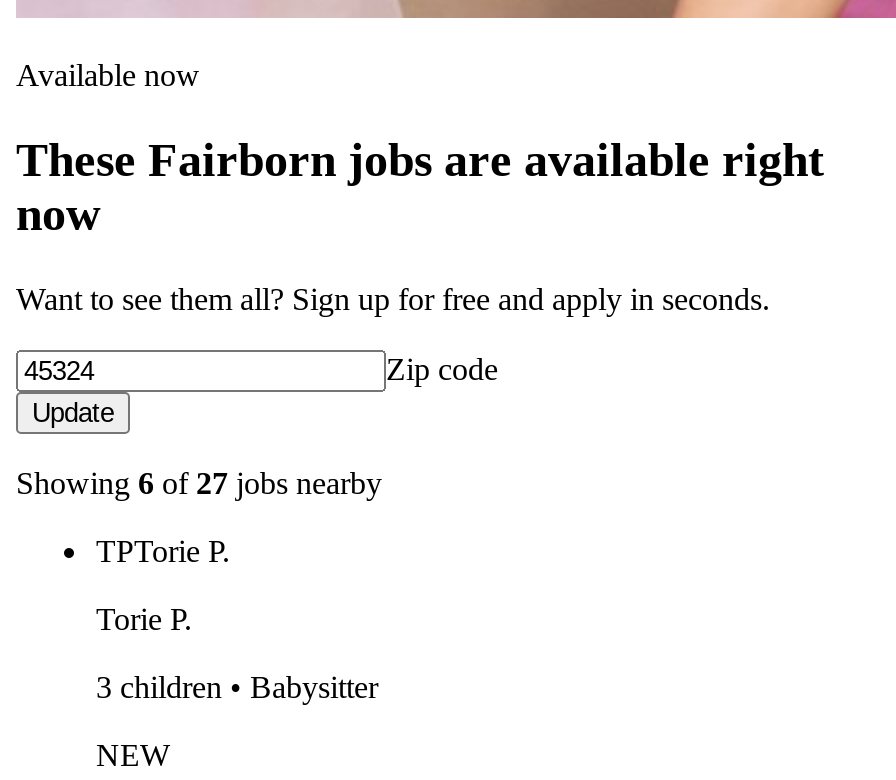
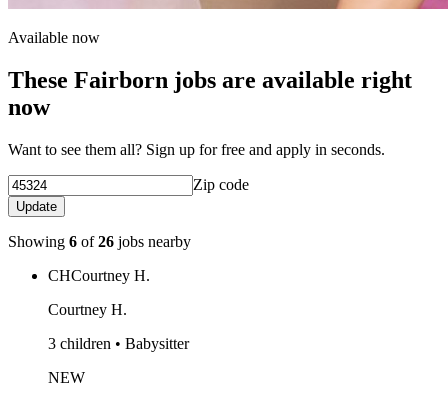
- Showing 6 of 27 jobs nearby
+ Showing 6 of 26 jobs nearby

- TPTorie P.
+ CHCourtney H.

- Torie P.
+ Courtney H.
